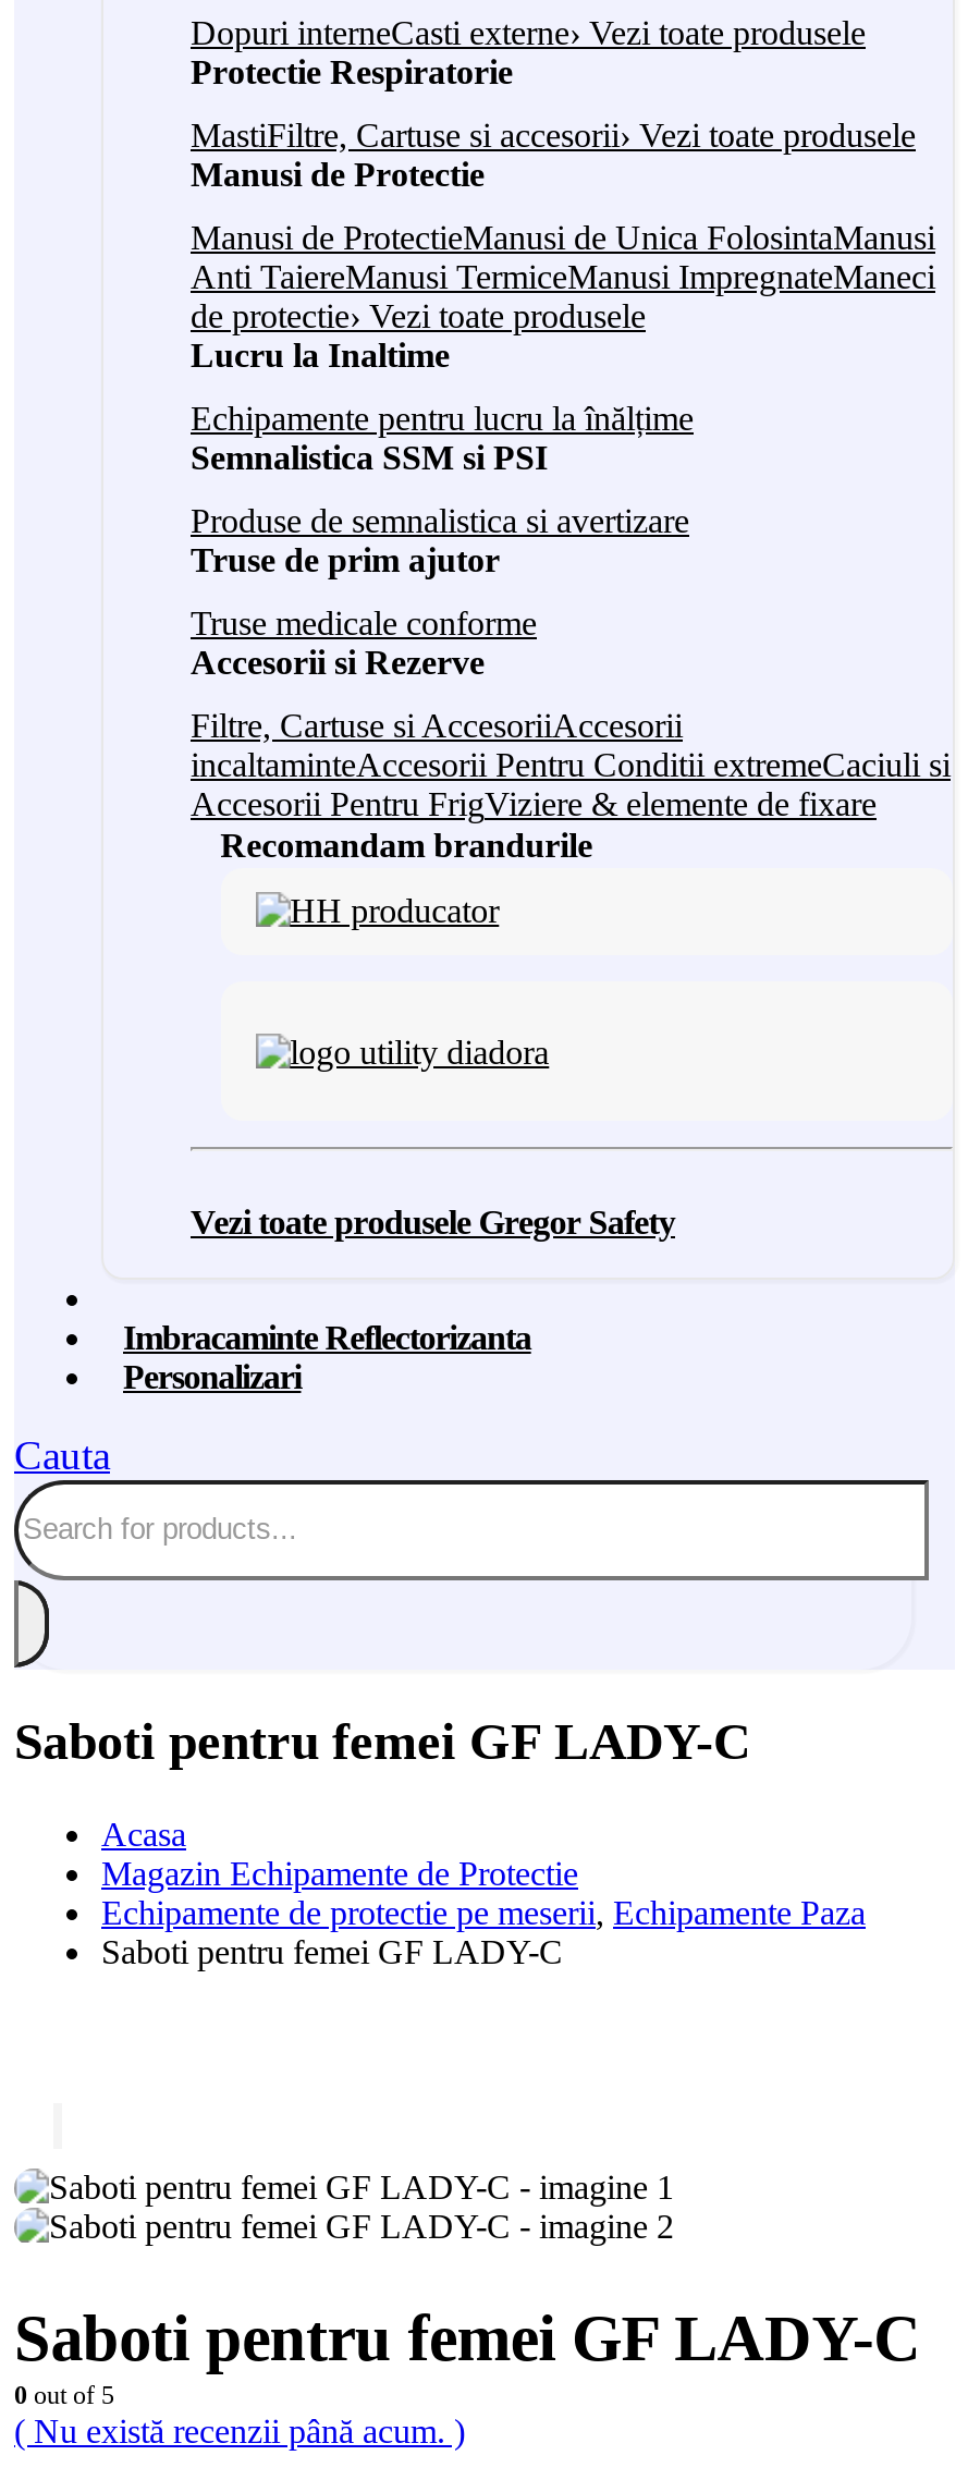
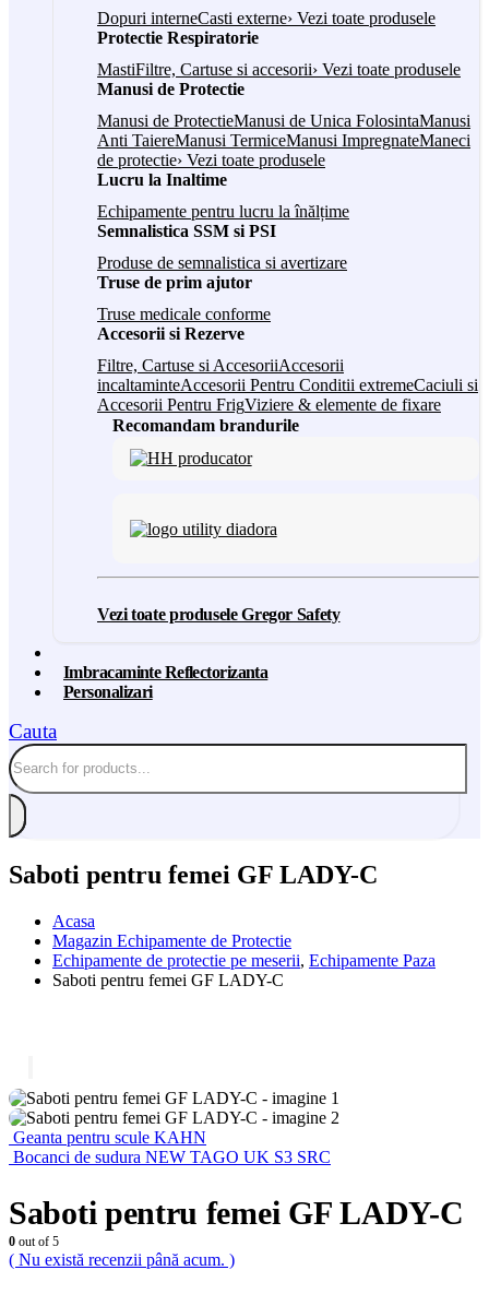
+ Geanta pentru scule KAHN
+ Bocanci de sudura NEW TAGO UK S3 SRC
